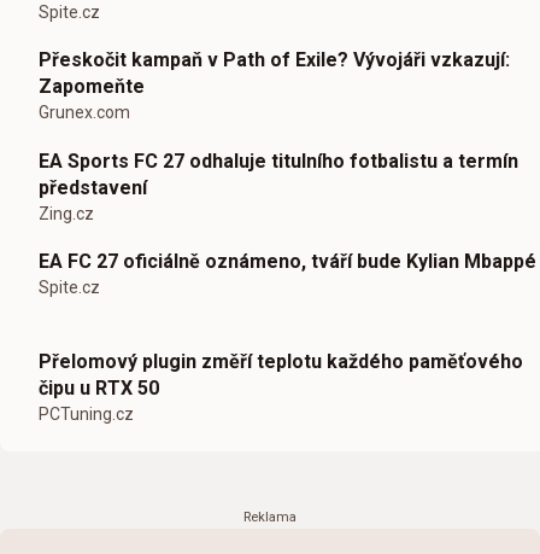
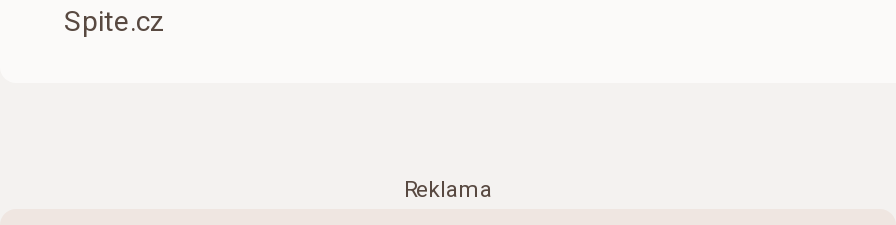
- Přeskočit kampaň v Path of Exile? Vývojáři vzkazují:
- Zapomeňte
- Grunex.com
- EA Sports FC 27 odhaluje titulního fotbalistu a termín
- představení
- Zing.cz
- EA FC 27 oficiálně oznámeno, tváří bude Kylian Mbappé
- Spite.cz
- Přelomový plugin změří teplotu každého paměťového
- čipu u RTX 50
- PCTuning.cz
